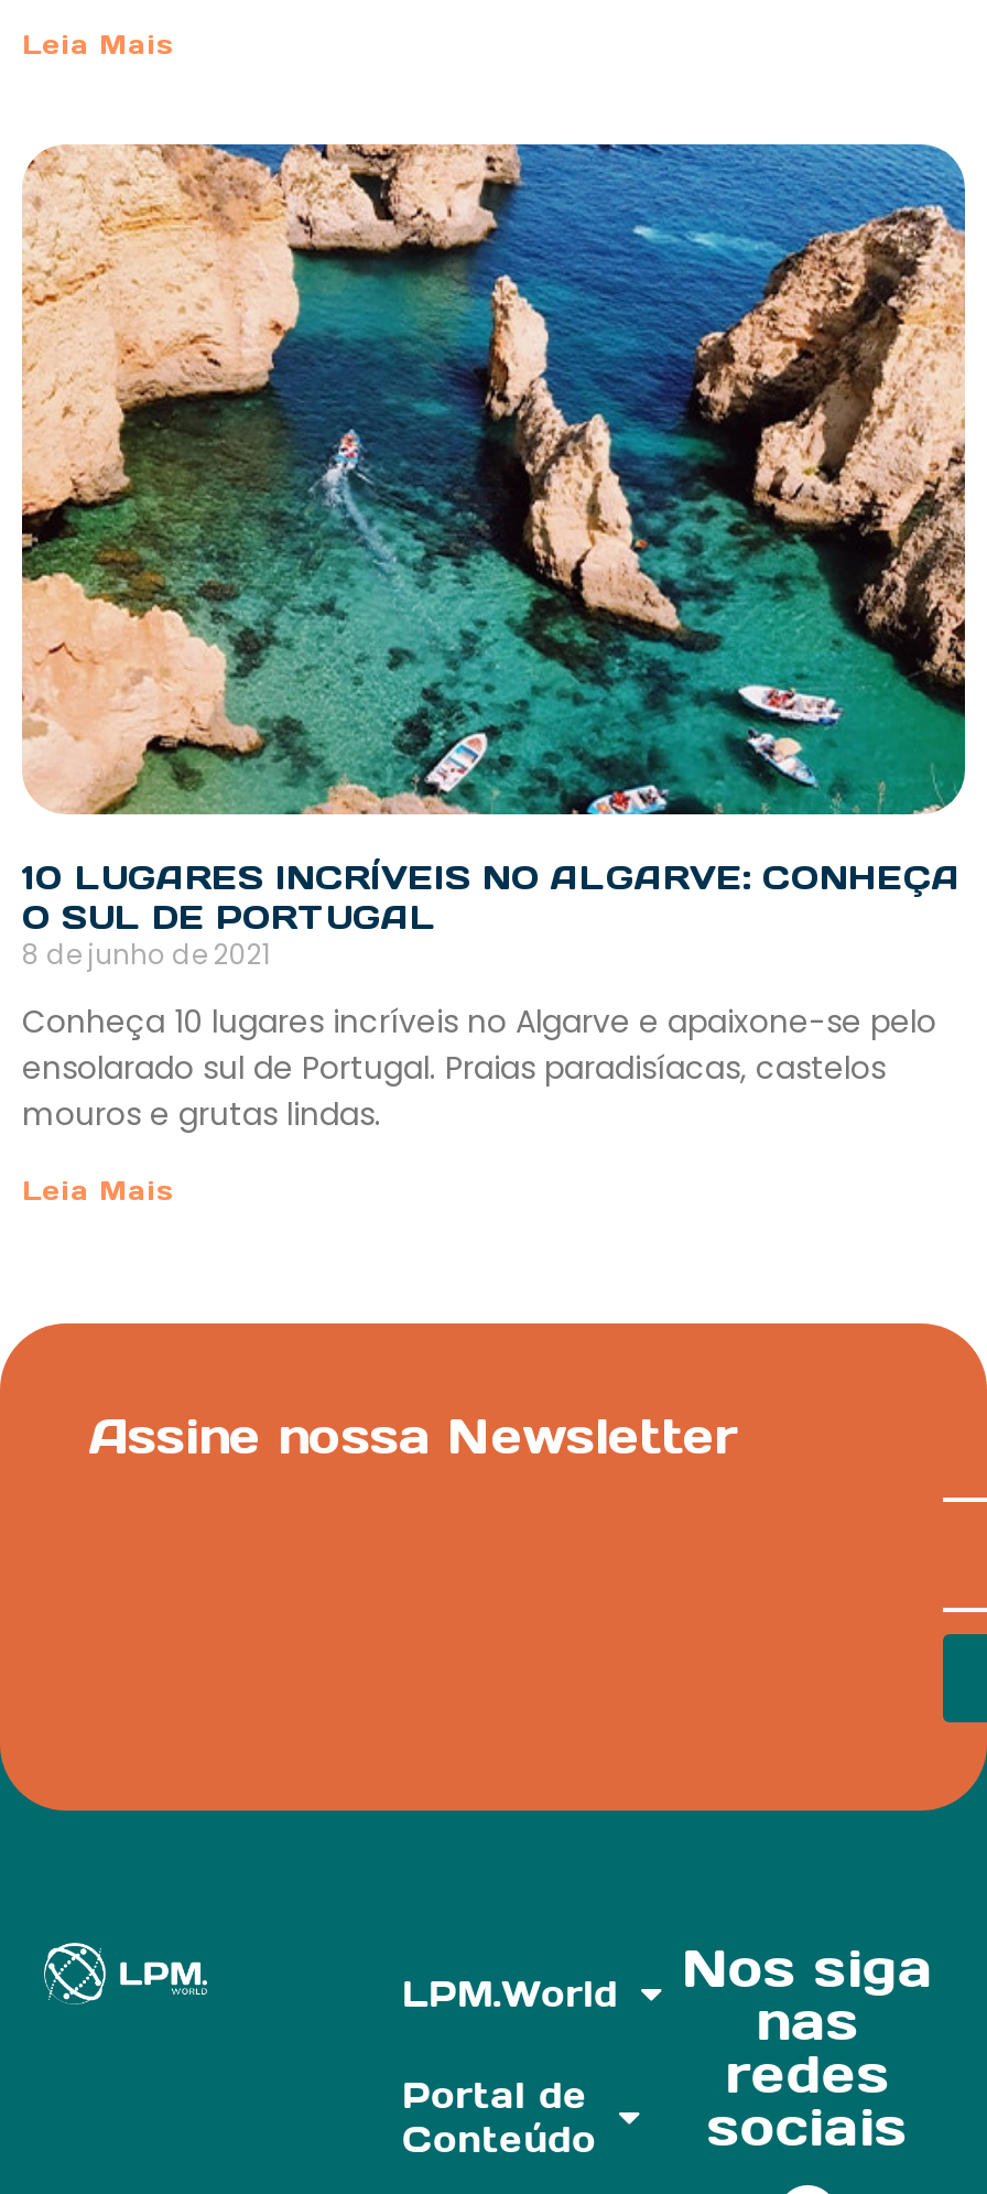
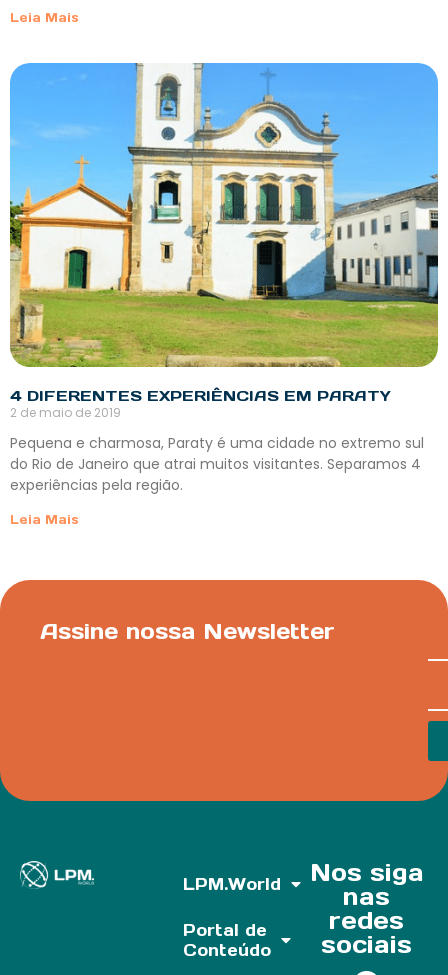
- [image]
- 10 LUGARES INCRÍVEIS NO ALGARVE: CONHEÇA
- O SUL DE PORTUGAL
- 8 de junho de 2021
+ [image]
+ 4 DIFERENTES EXPERIÊNCIAS EM PARATY
+ 2 de maio de 2019

- Conheça 10 lugares incríveis no Algarve e apaixone-se pelo
- ensolarado sul de Portugal. Praias paradisíacas, castelos
- mouros e grutas lindas.
+ Pequena e charmosa, Paraty é uma cidade no extremo sul
+ do Rio de Janeiro que atrai muitos visitantes. Separamos 4
+ experiências pela região.
